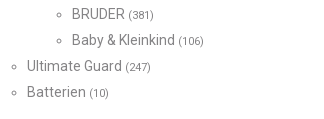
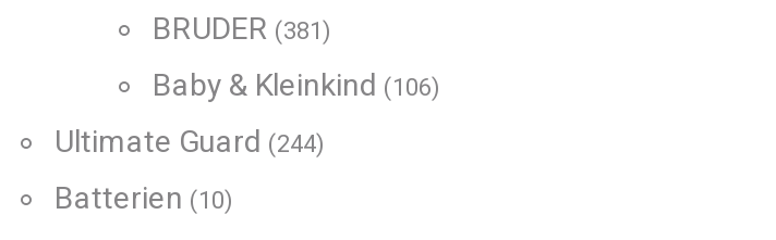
- Ultimate Guard (247)
+ Ultimate Guard (244)
